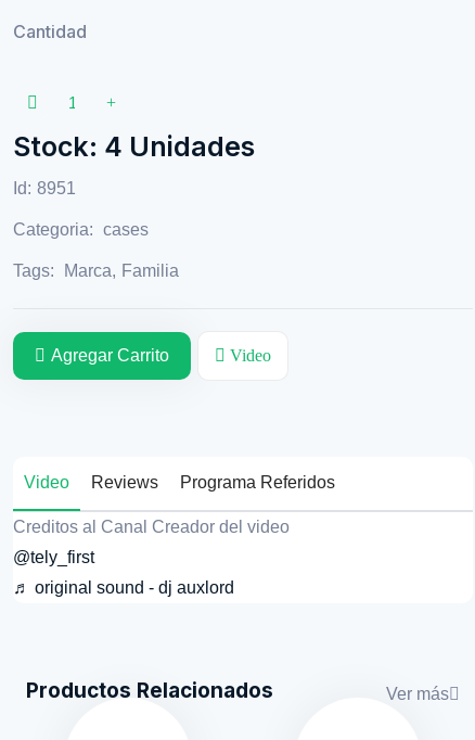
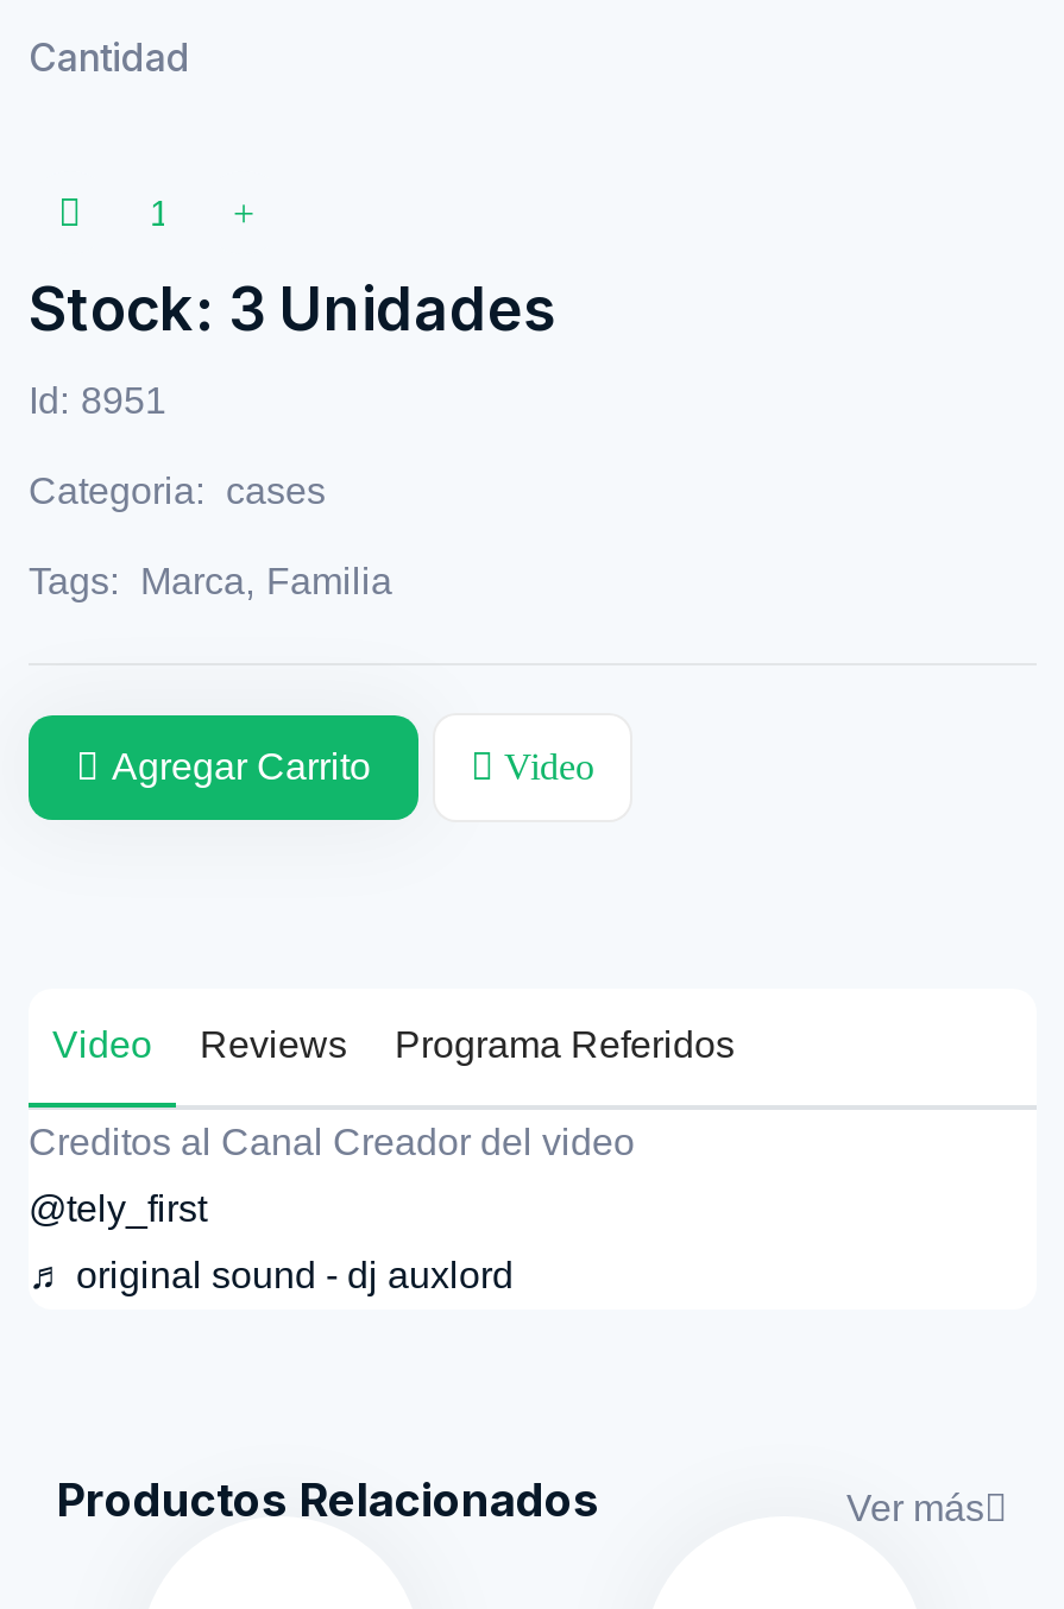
- Stock: 4 Unidades
+ Stock: 3 Unidades
